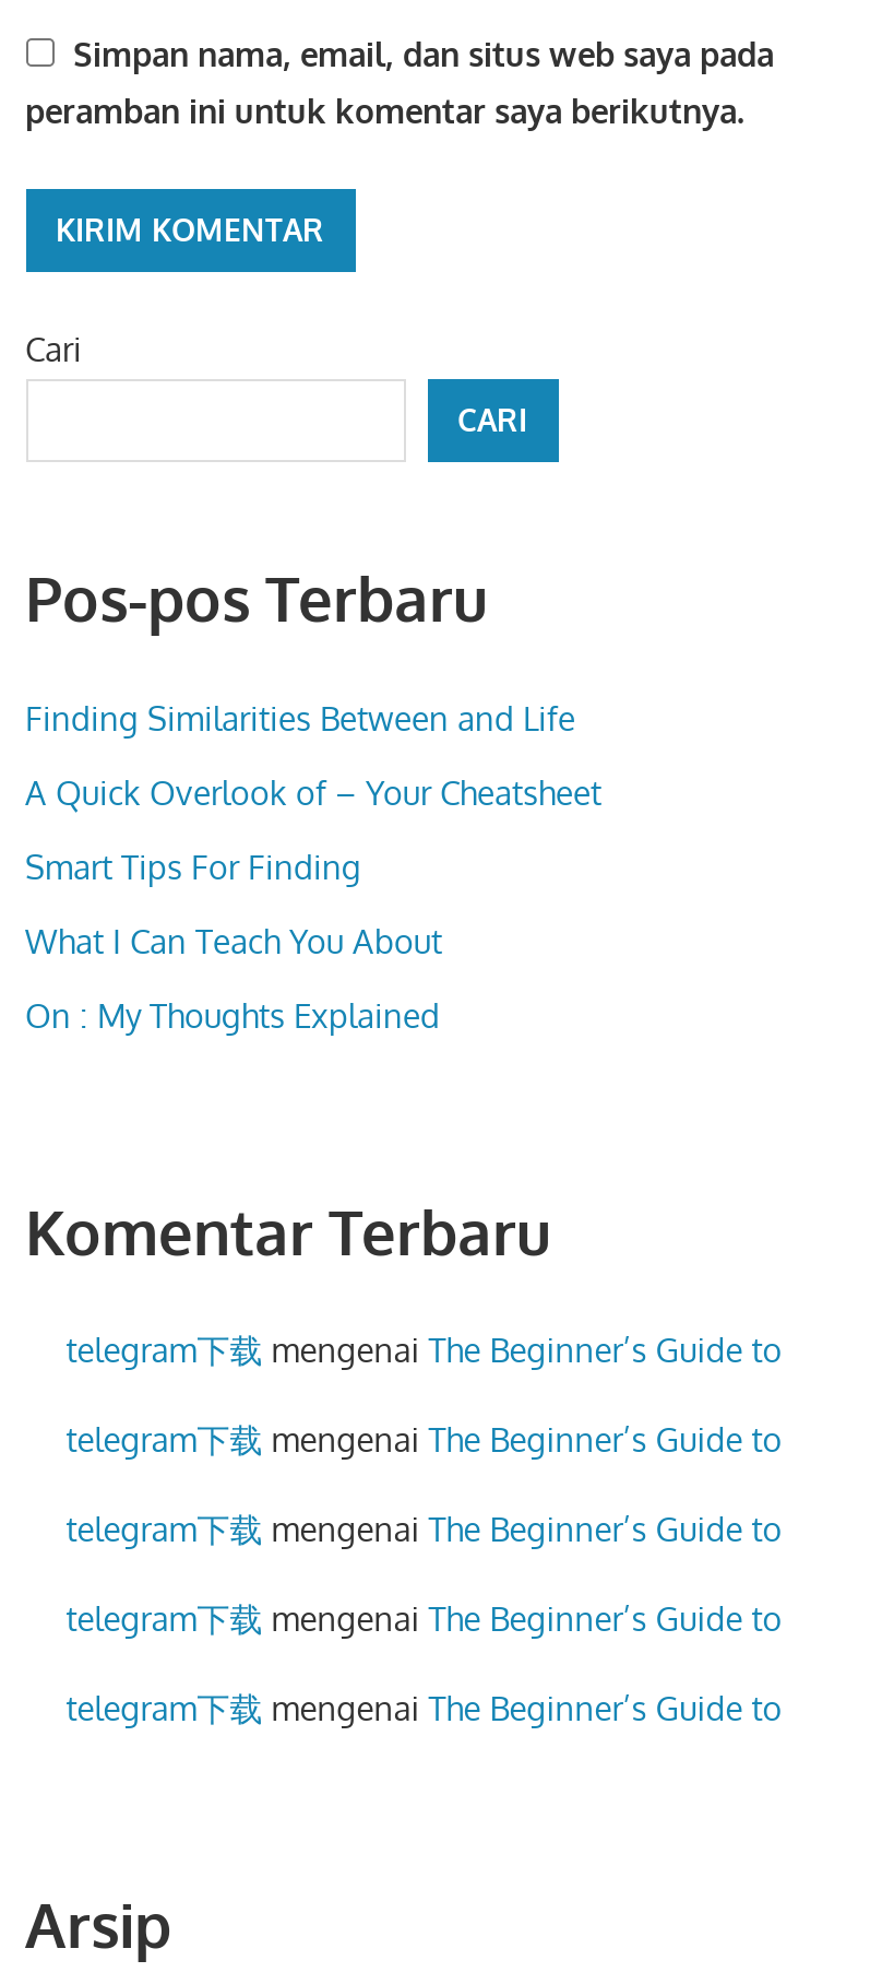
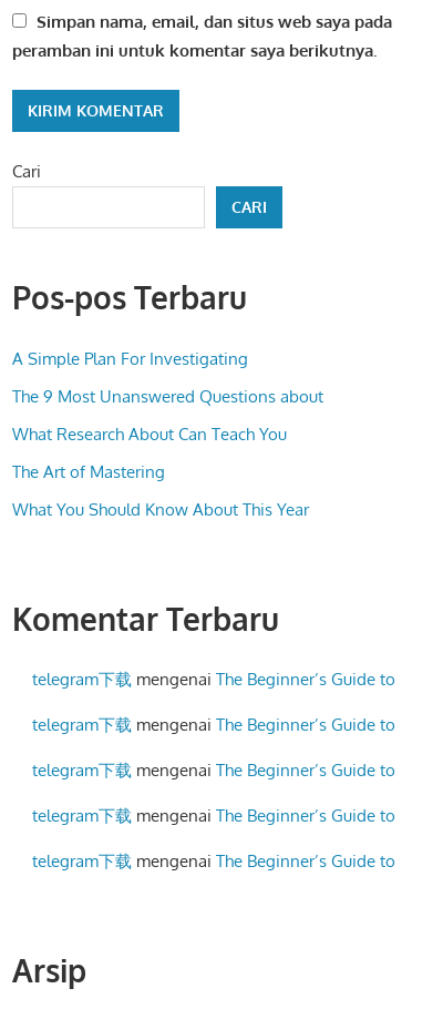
- Finding Similarities Between and Life
+ A Simple Plan For Investigating

- A Quick Overlook of – Your Cheatsheet
+ The 9 Most Unanswered Questions about

- Smart Tips For Finding
+ What Research About Can Teach You

- What I Can Teach You About
+ The Art of Mastering

- On : My Thoughts Explained
+ What You Should Know About This Year
